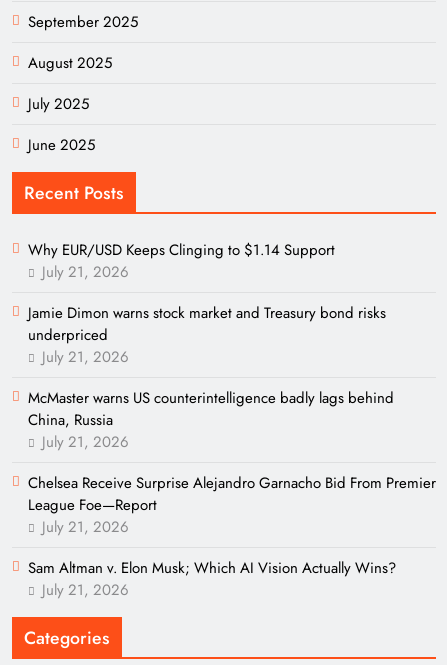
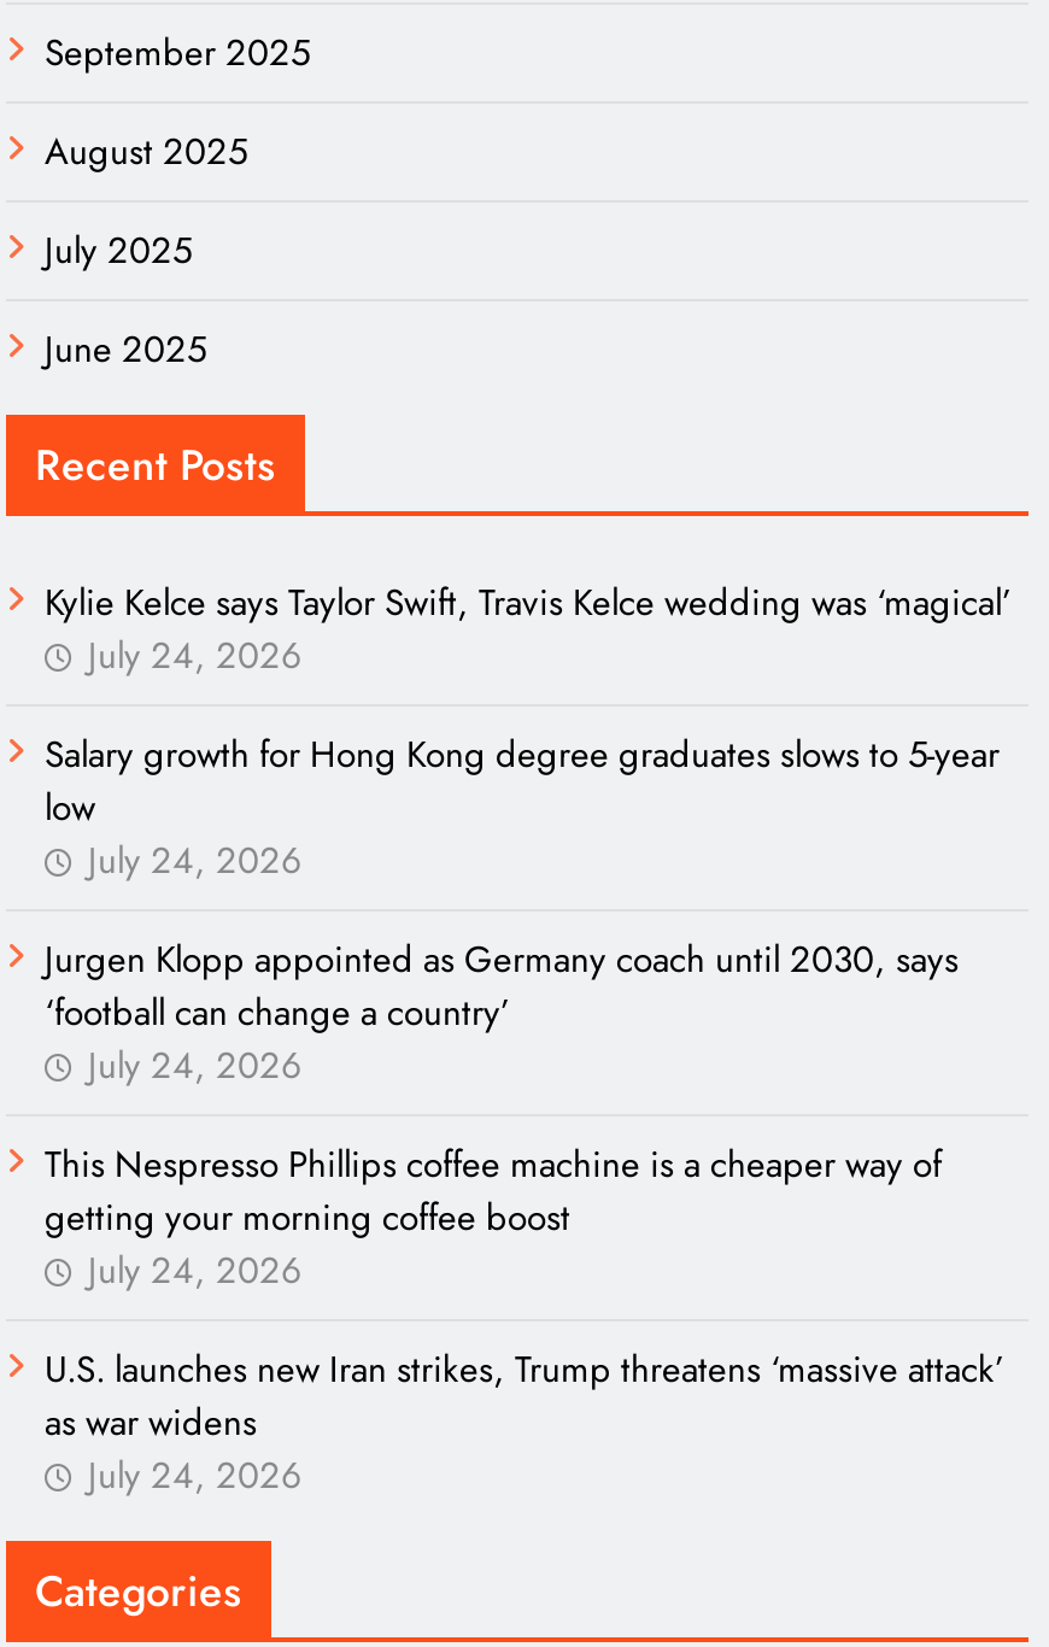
- Why EUR/USD Keeps Clinging to $1.14 Support
- July 21, 2026
+ Kylie Kelce says Taylor Swift, Travis Kelce wedding was ‘magical’
+ July 24, 2026

- Jamie Dimon warns stock market and Treasury bond risks
- underpriced
- July 21, 2026
+ Salary growth for Hong Kong degree graduates slows to 5-year
+ low
+ July 24, 2026

- McMaster warns US counterintelligence badly lags behind
- China, Russia
- July 21, 2026
+ Jurgen Klopp appointed as Germany coach until 2030, says
+ ‘football can change a country’
+ July 24, 2026

- Chelsea Receive Surprise Alejandro Garnacho Bid From Premier
- League Foe—Report
- July 21, 2026
+ This Nespresso Phillips coffee machine is a cheaper way of
+ getting your morning coffee boost
+ July 24, 2026

- Sam Altman v. Elon Musk; Which AI Vision Actually Wins?
- July 21, 2026
+ U.S. launches new Iran strikes, Trump threatens ‘massive attack’
+ as war widens
+ July 24, 2026
